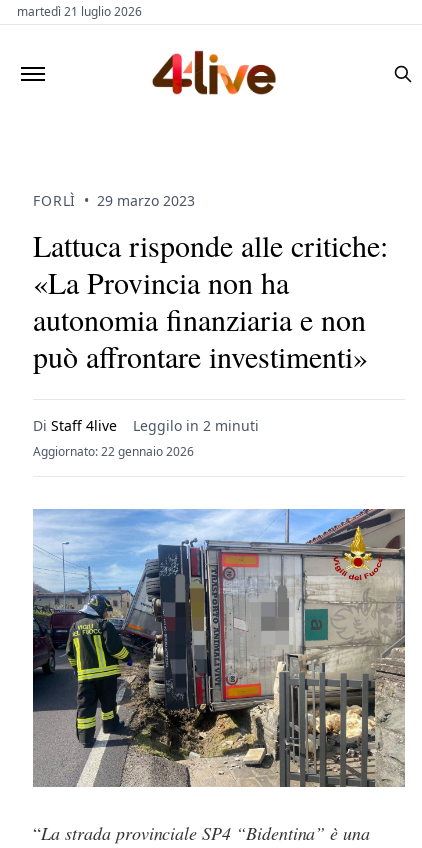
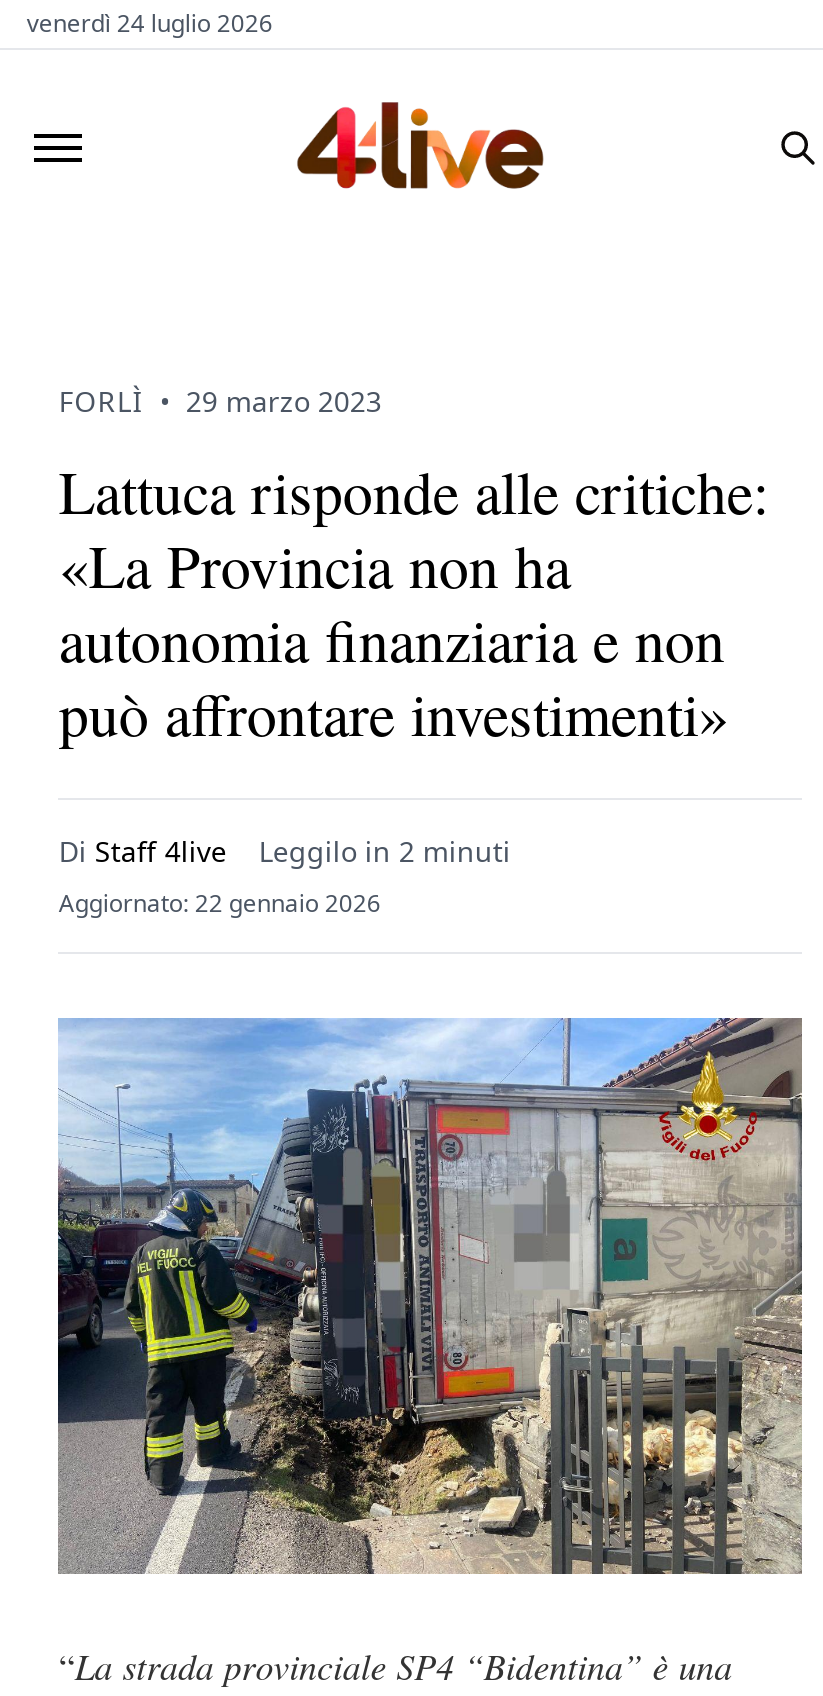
- martedì 21 luglio 2026
+ venerdì 24 luglio 2026
